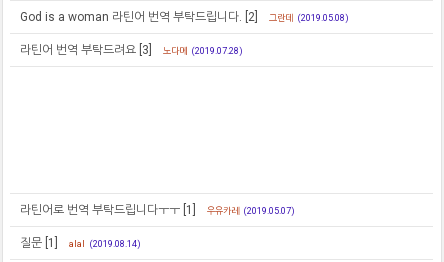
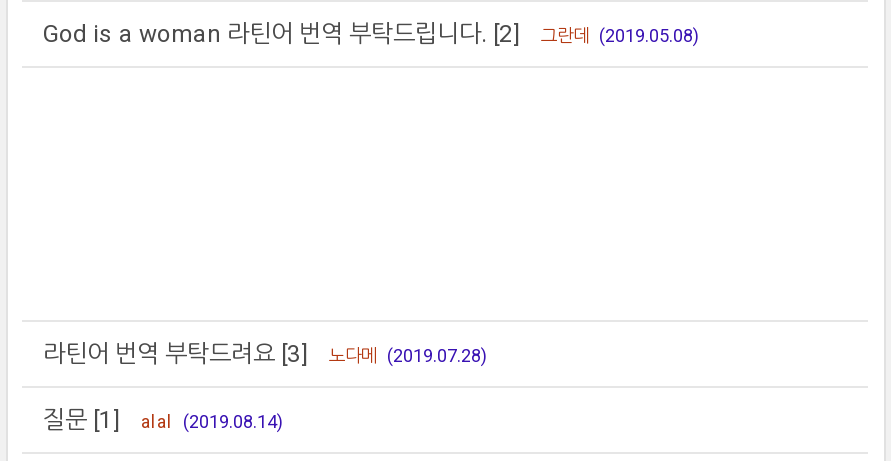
moved down: 라틴어 번역 부탁드려요 [3] | 노다메 (2019.07.28)

- 라틴어로 번역 부탁드립니다ㅜㅜ [1]
- 우유카레 (2019.05.07)
